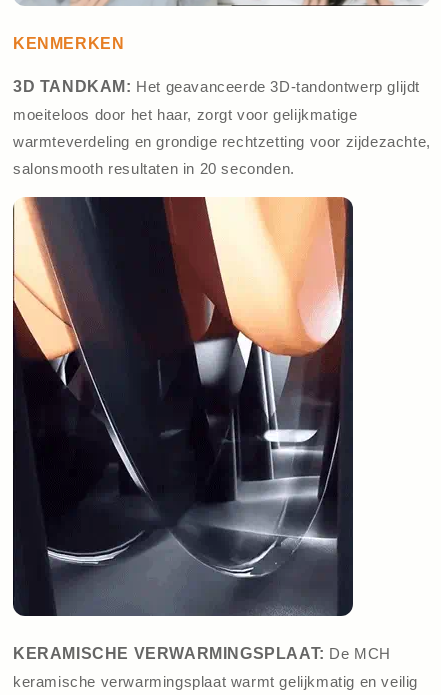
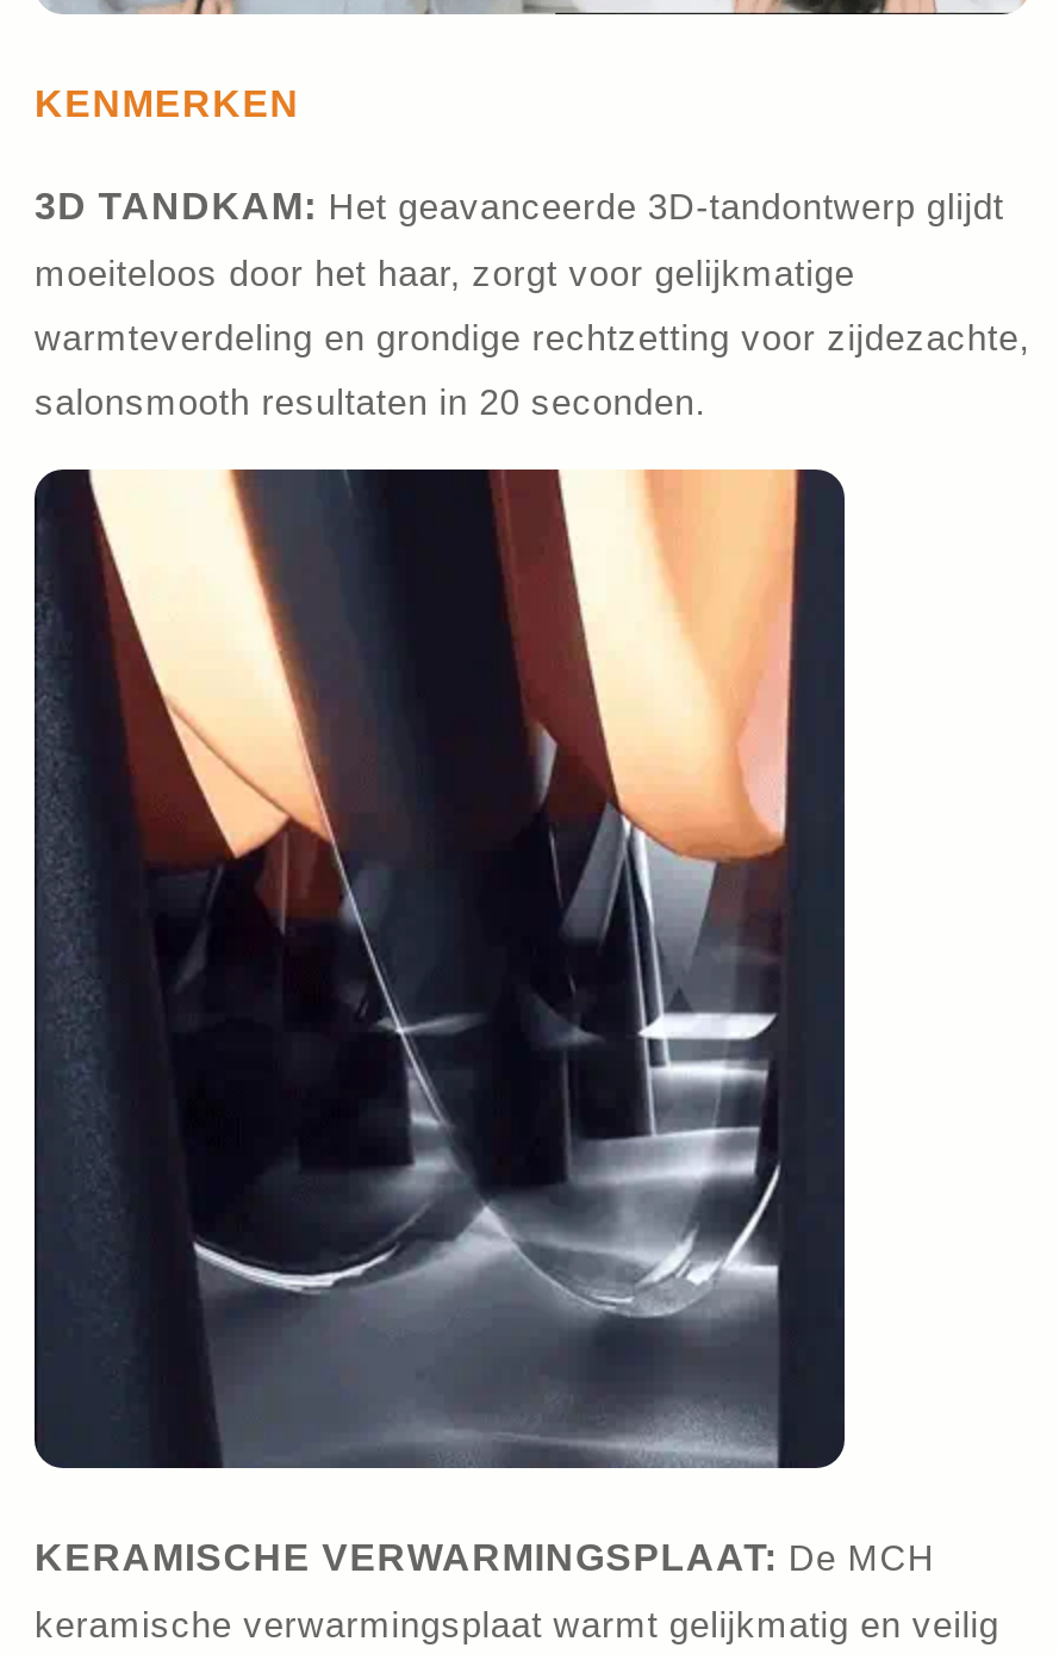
- [image]
+ [image]
